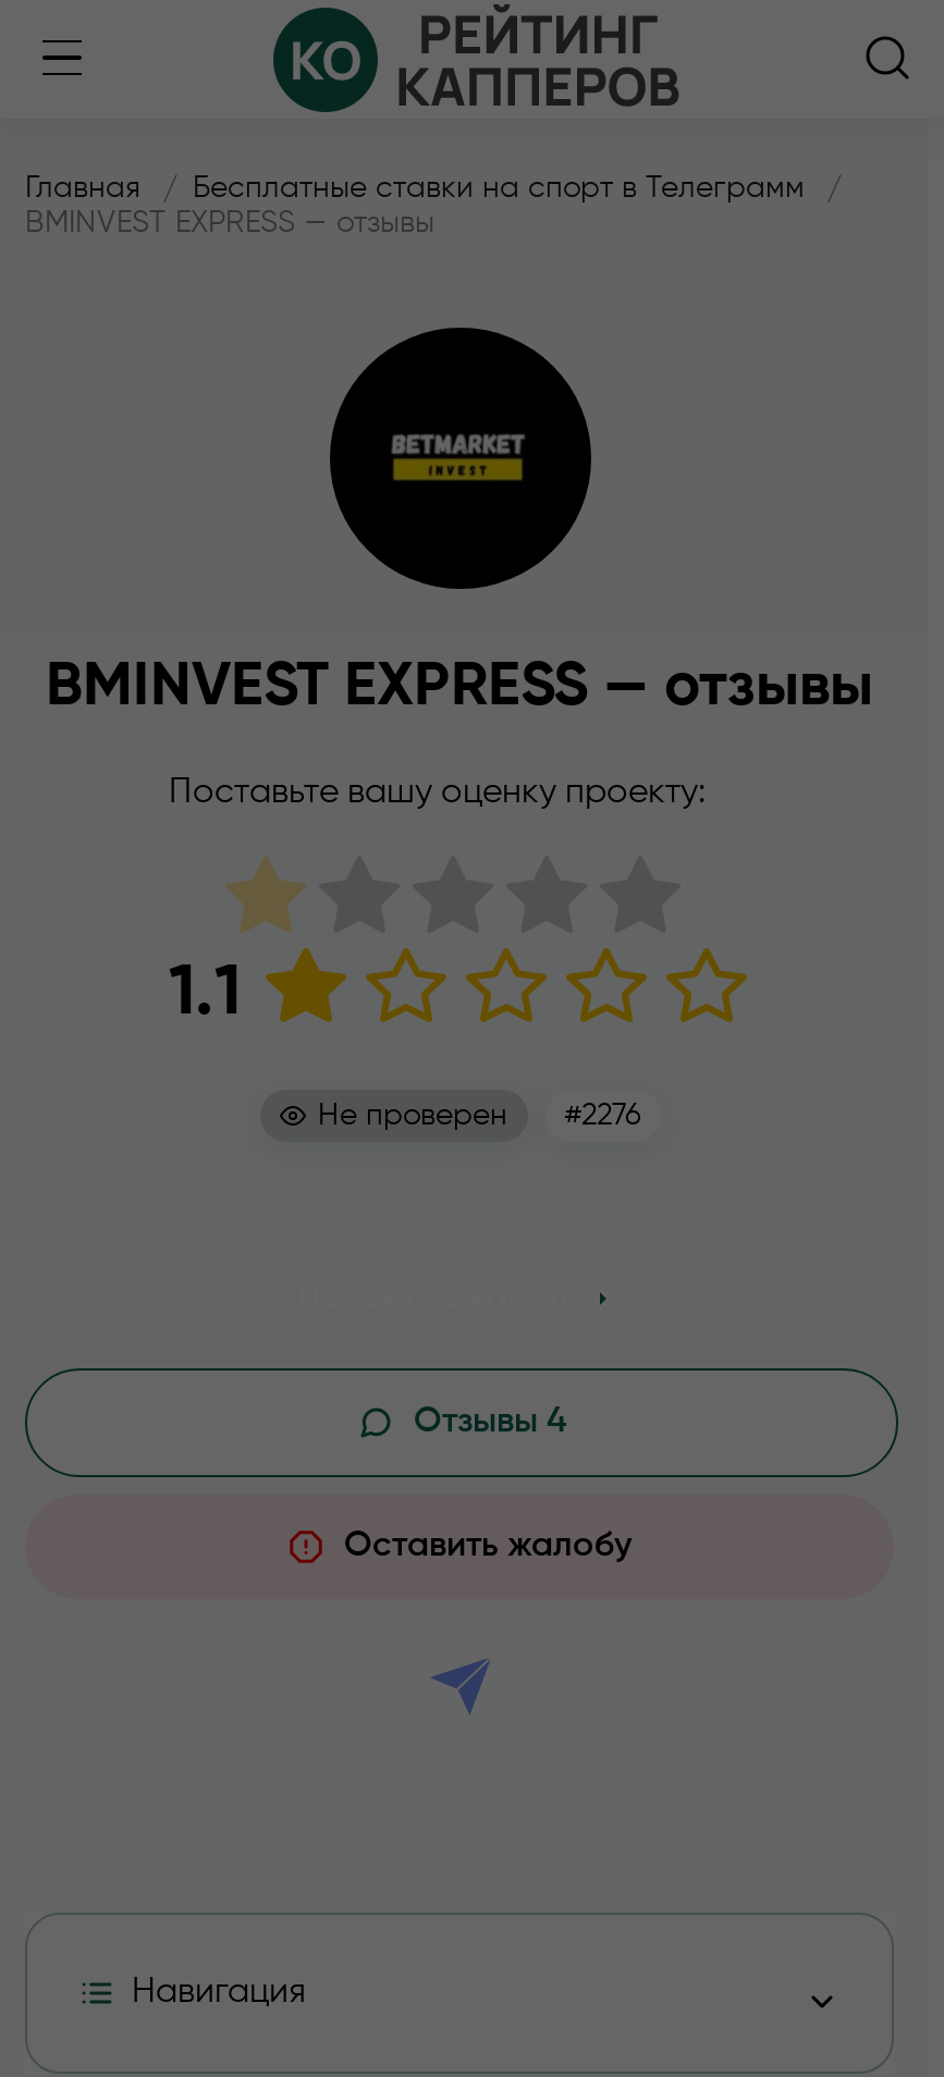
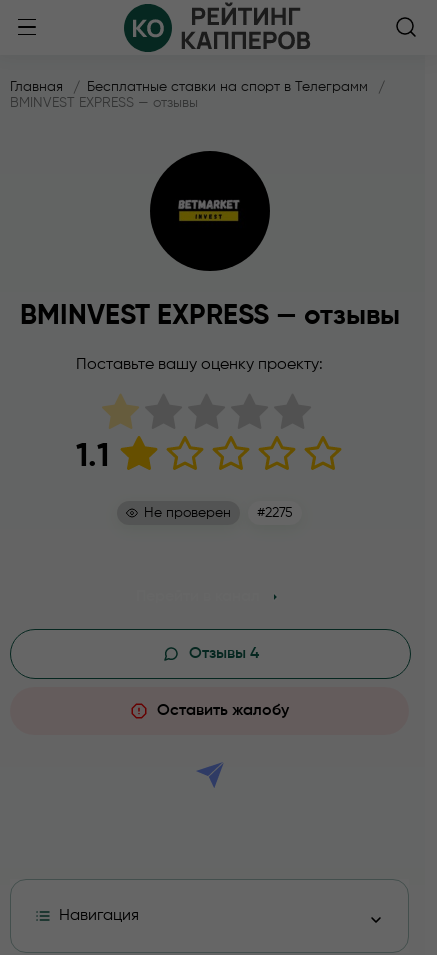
- Не проверен #2276
+ Не проверен #2275
